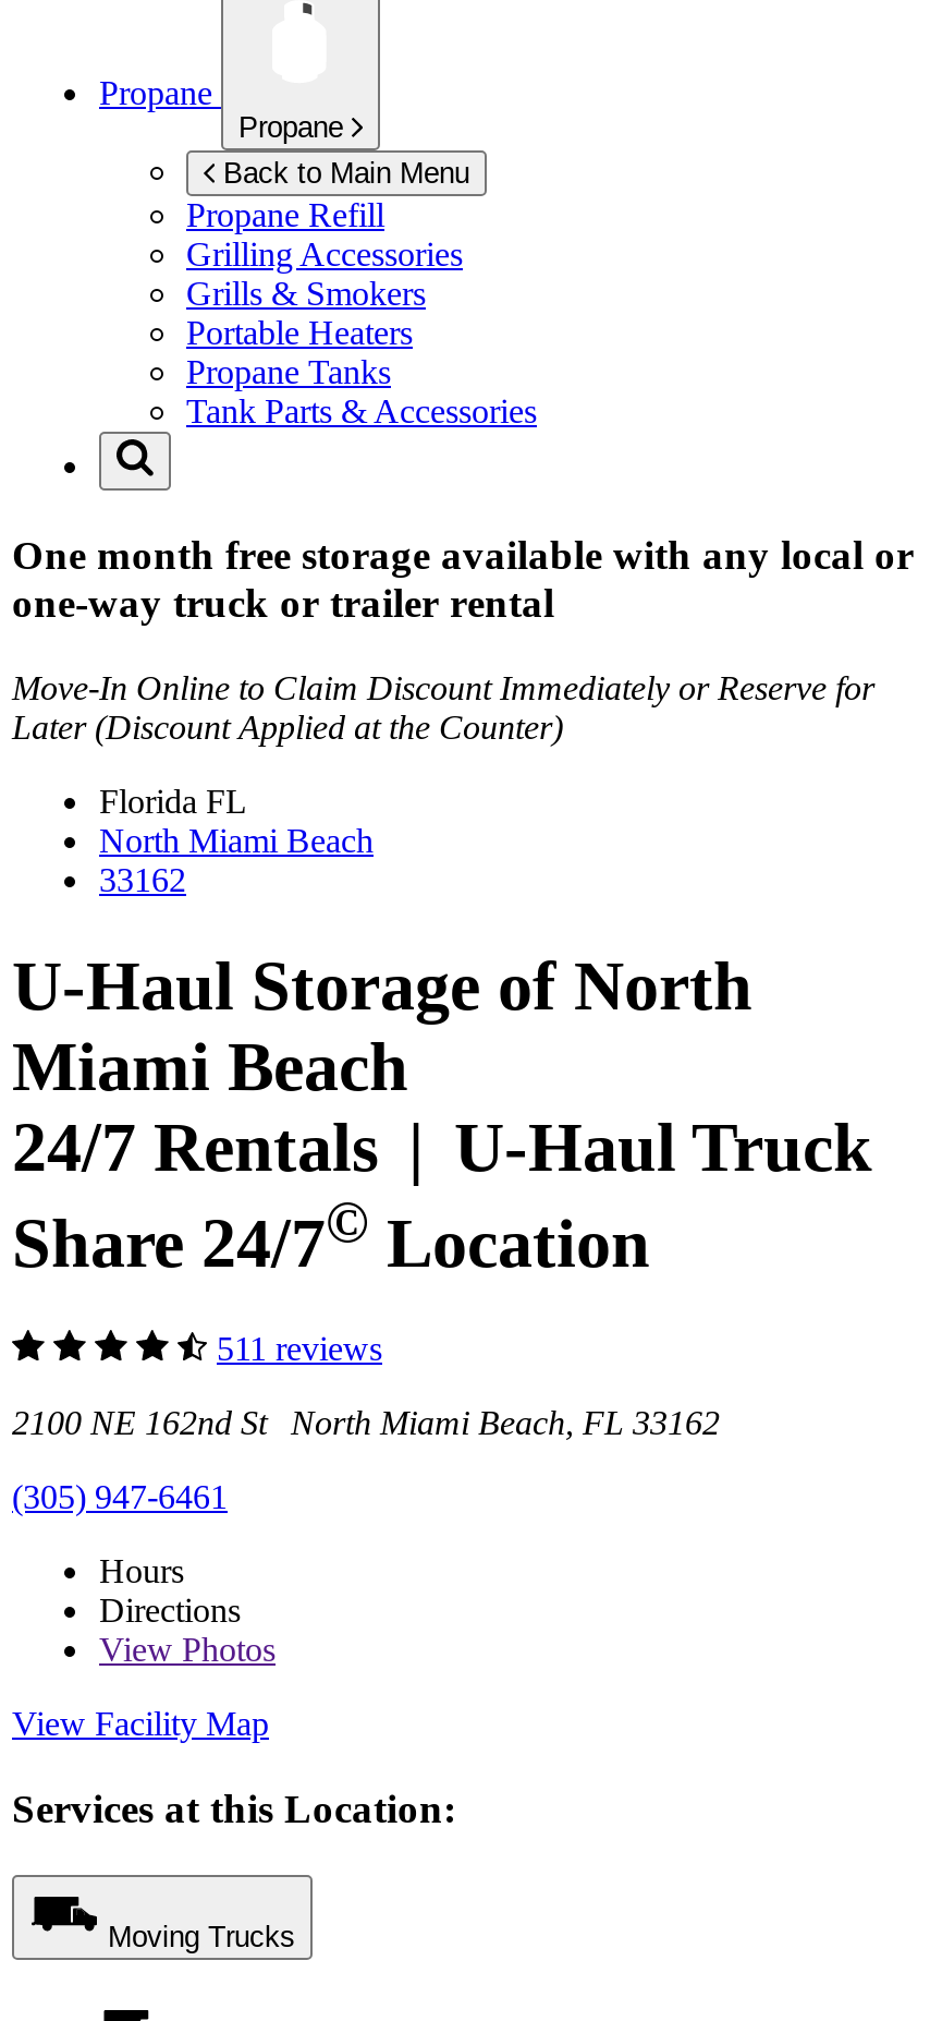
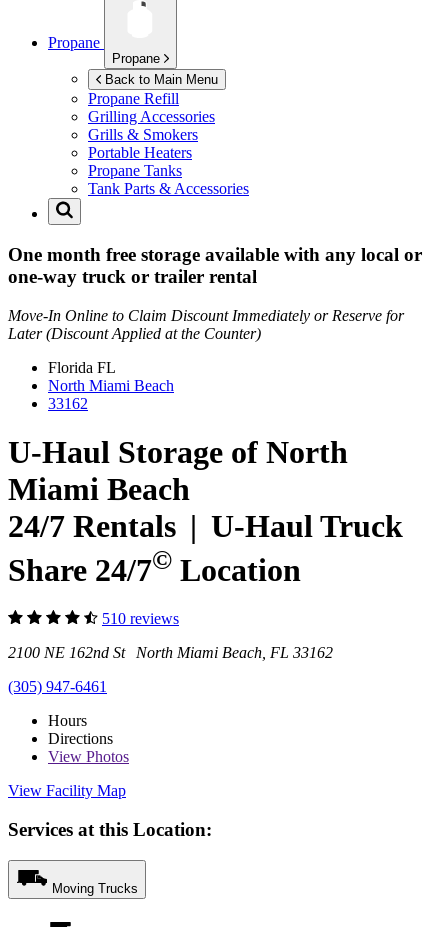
- 511 reviews
+ 510 reviews
